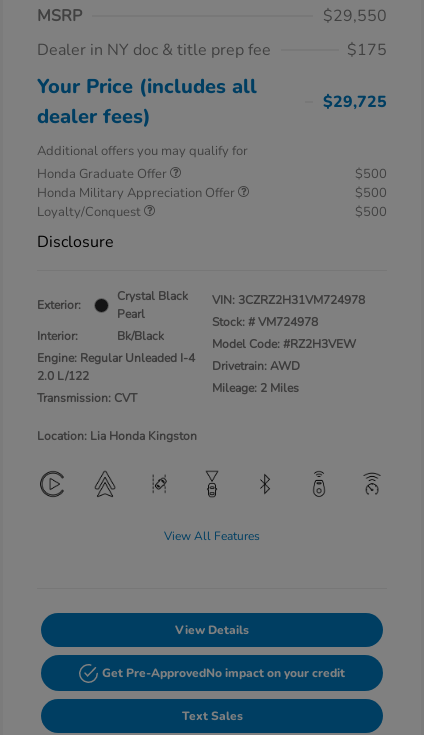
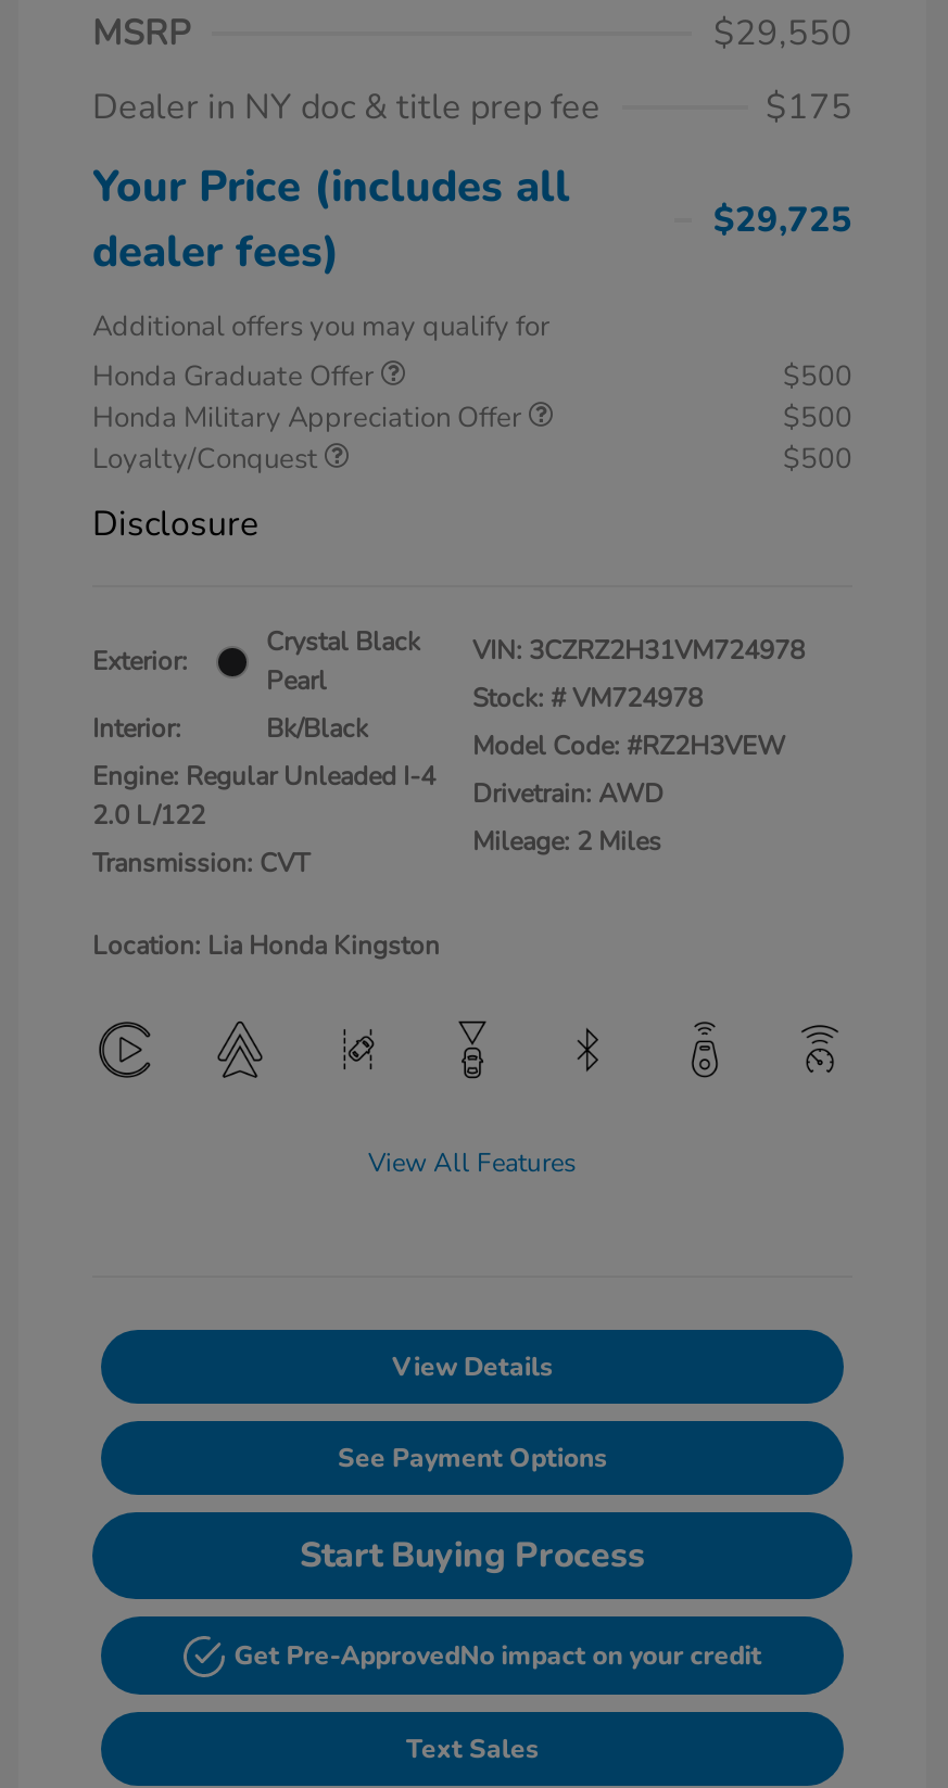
+ See Payment Options
+ Start Buying Process
